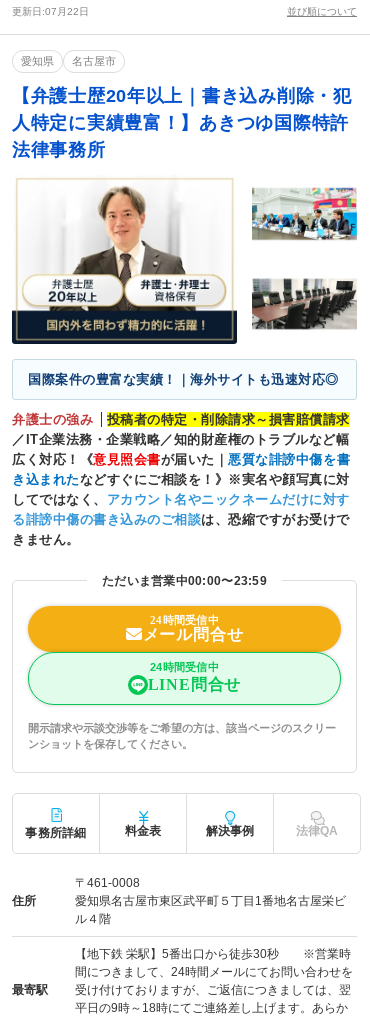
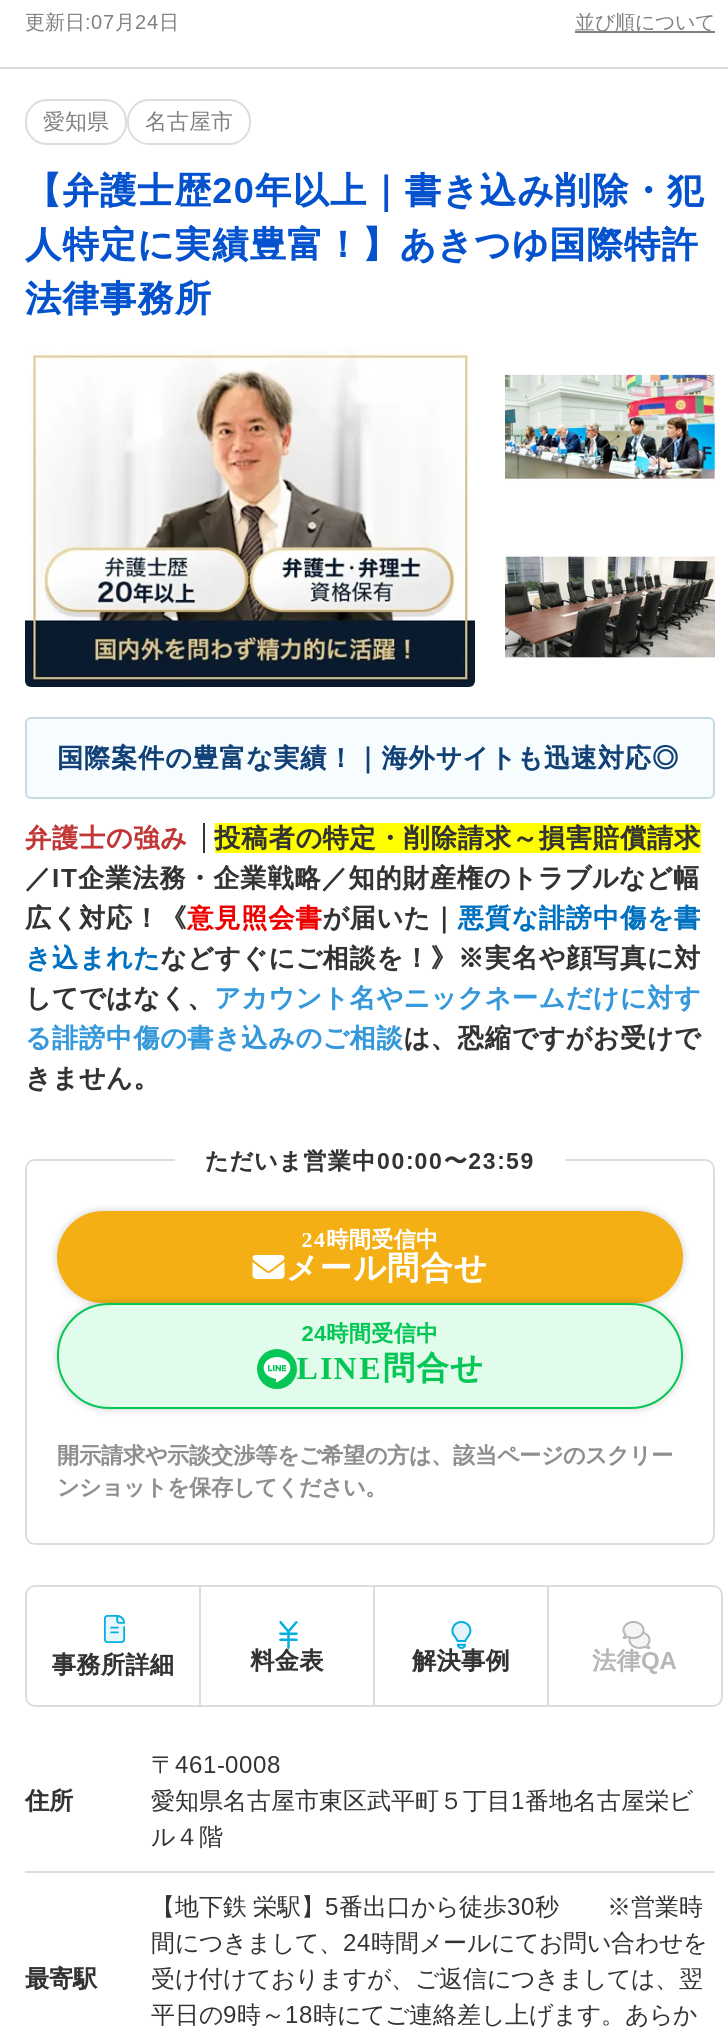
- 更新日: 07月22日
+ 更新日: 07月24日
